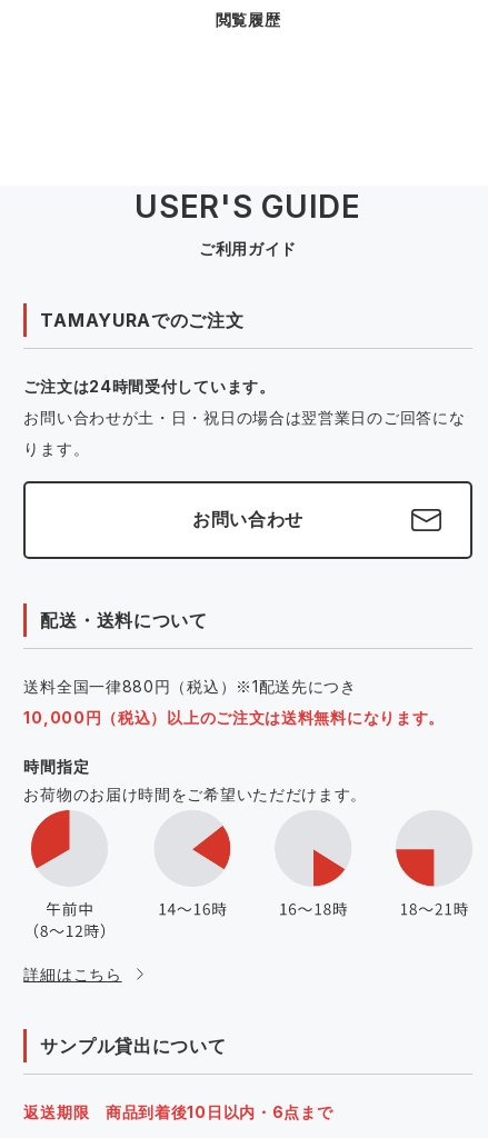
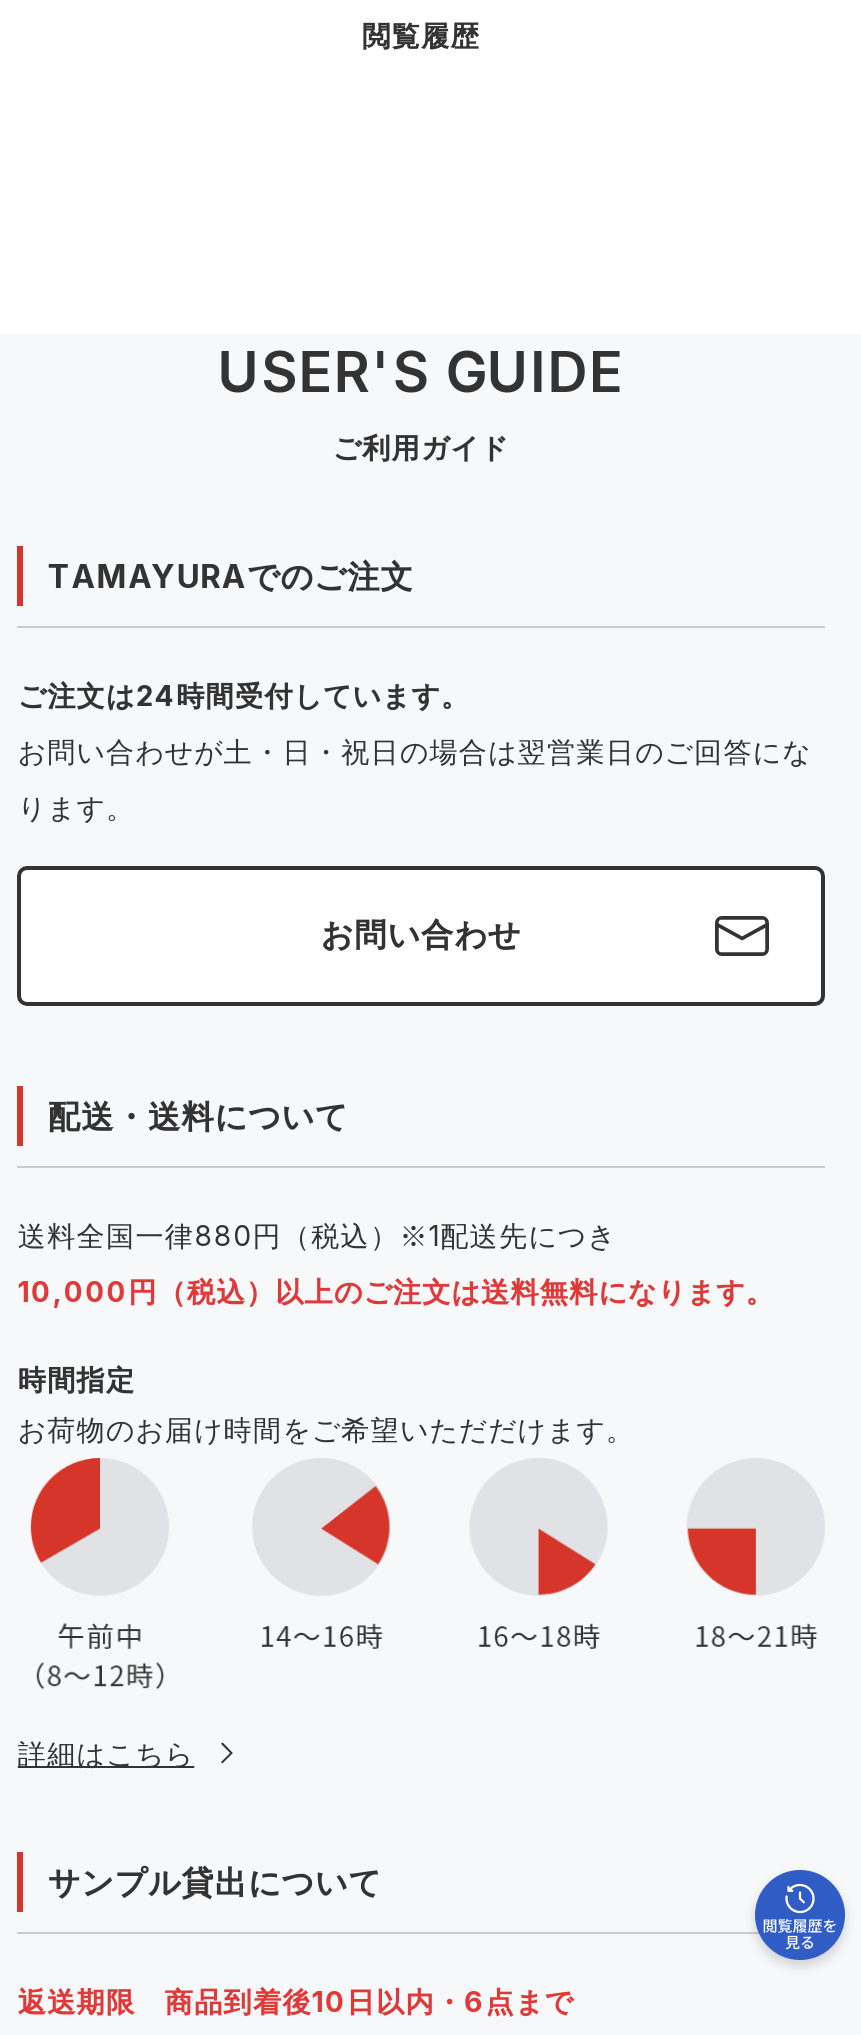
+ [image]
